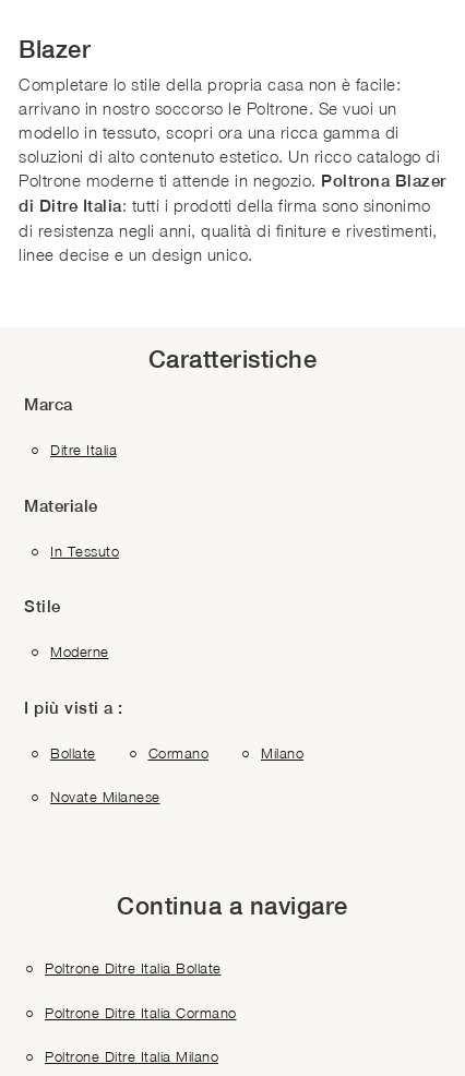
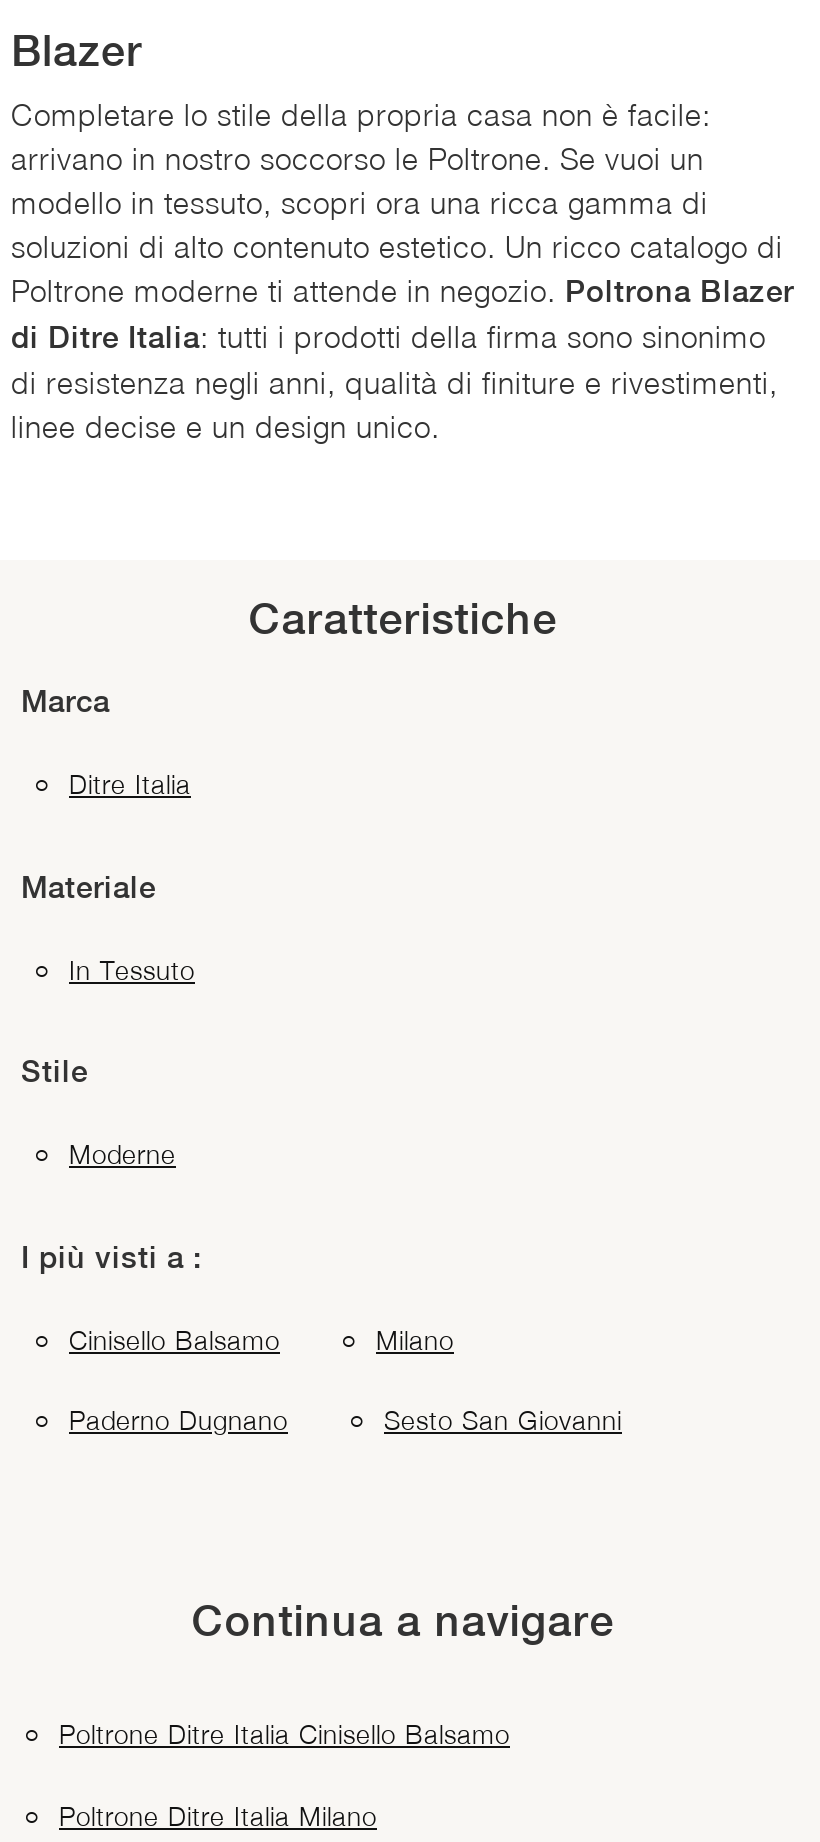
- Bollate
- Cormano
+ Cinisello Balsamo

- Novate Milanese
+ Paderno Dugnano
+ Sesto San Giovanni

- Poltrone Ditre Italia Bollate
- Poltrone Ditre Italia Cormano
+ Poltrone Ditre Italia Cinisello Balsamo
